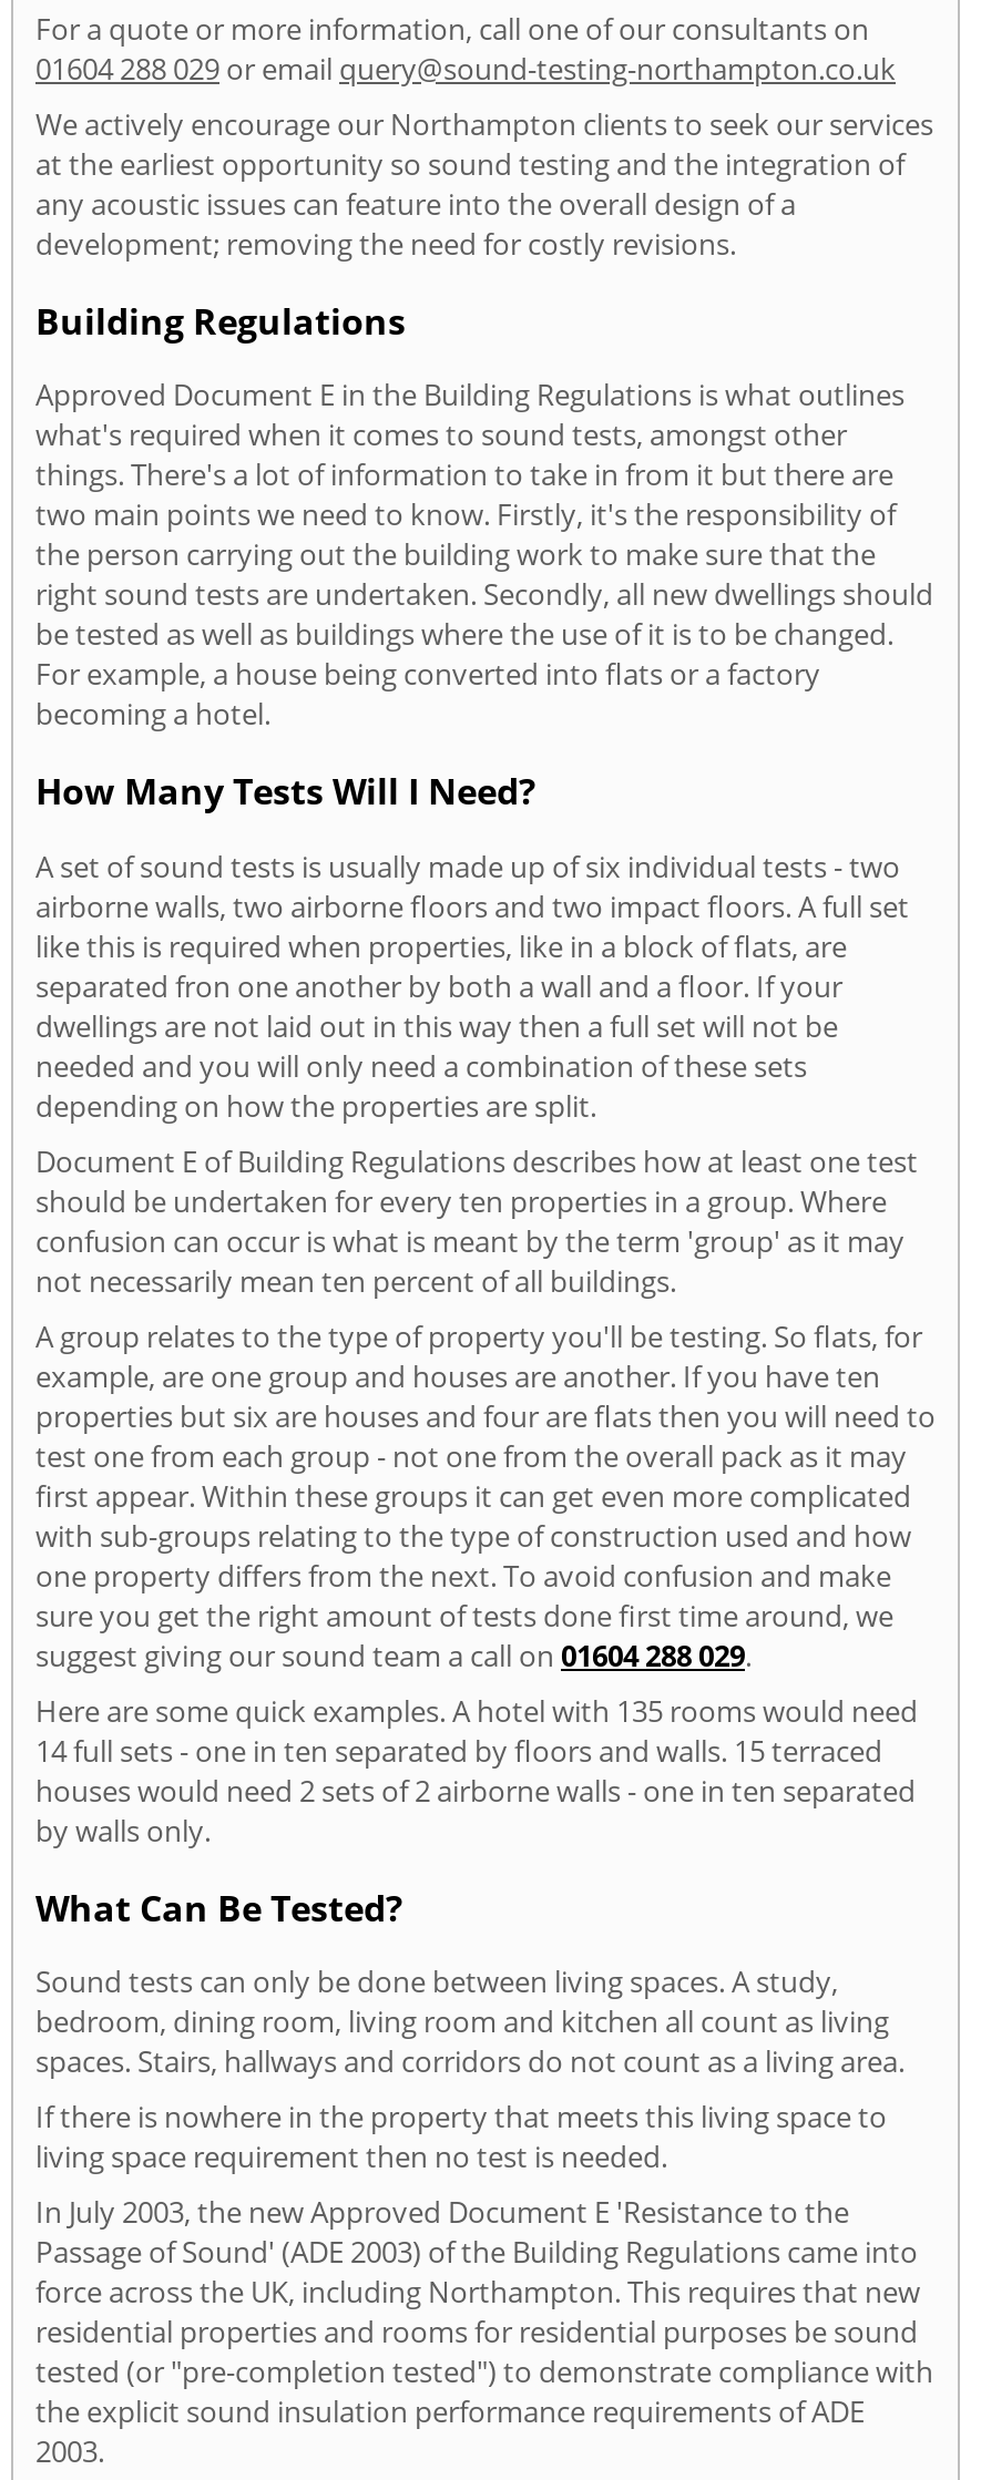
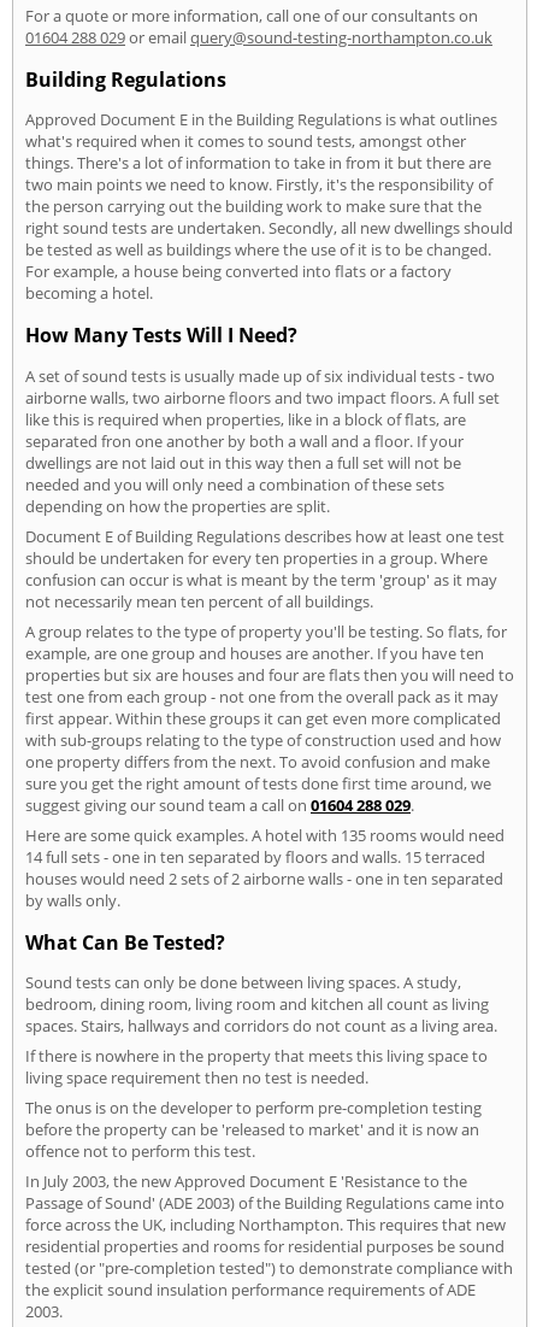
- We actively encourage our Northampton clients to seek our services
- at the earliest opportunity so sound testing and the integration of
- any acoustic issues can feature into the overall design of a
- development; removing the need for costly revisions.

moved up: Building Regulations | Approved Document E in the Building Regulations is what outlines | what's required when it comes to sound tests, amongst other | ... | If there is nowhere in the property that meets this living space to | living space requirement then no test is needed.

+ The onus is on the developer to perform pre-completion testing
+ before the property can be 'released to market' and it is now an
+ offence not to perform this test.
